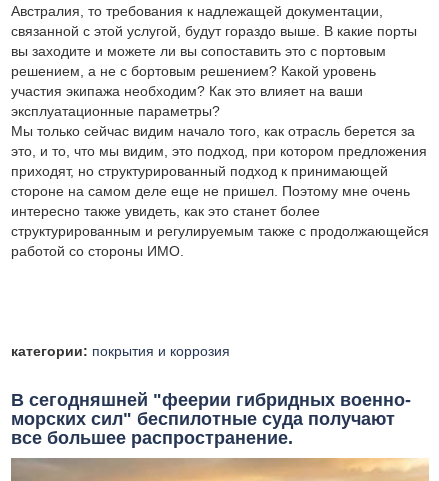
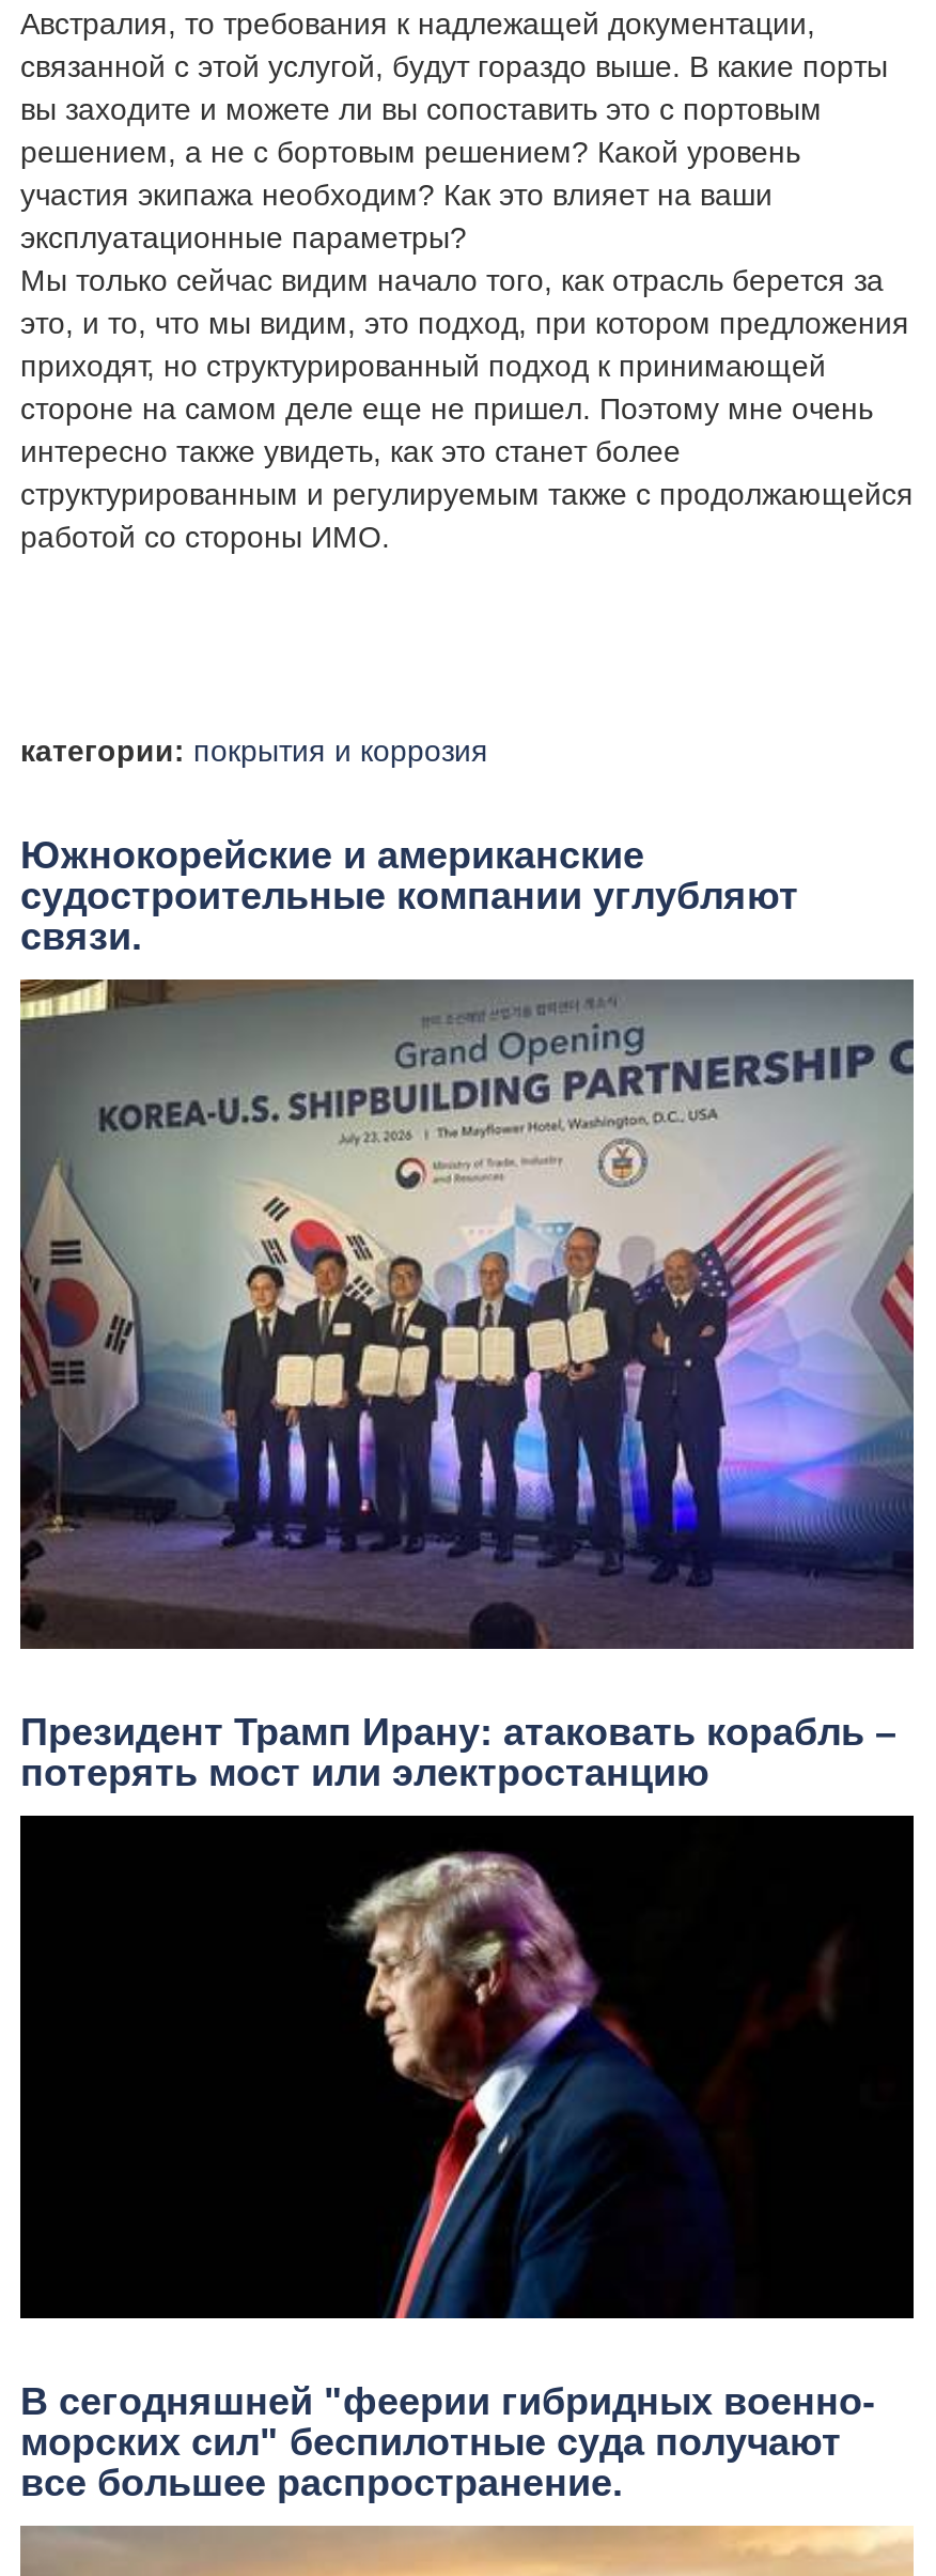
+ [image]
+ Президент Трамп Ирану: атаковать корабль –
+ потерять мост или электростанцию

+ [image]

+ Южнокорейские и американские
+ судостроительные компании углубляют
+ связи.
